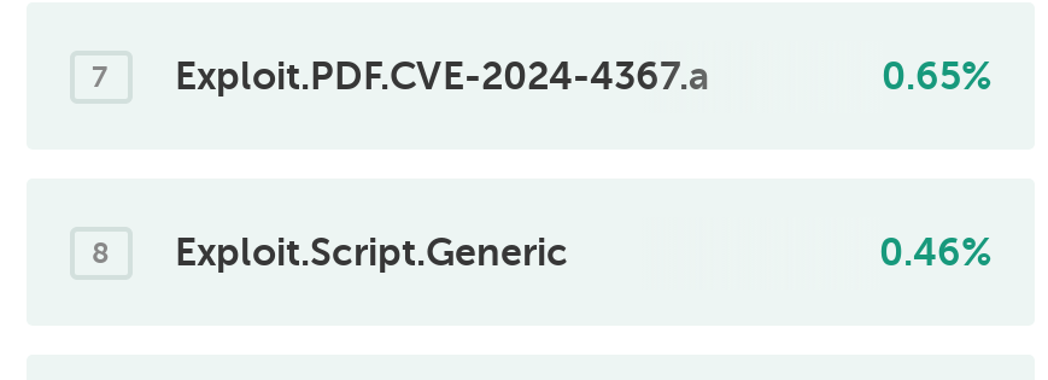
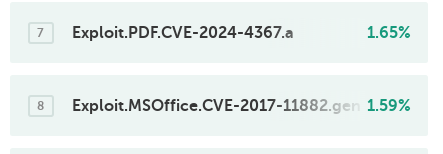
- 0.65%
+ 1.65%

- Exploit.Script.Generic
- 0.46%
+ Exploit.MSOffice.CVE-2017-11882.gen 1.59%
